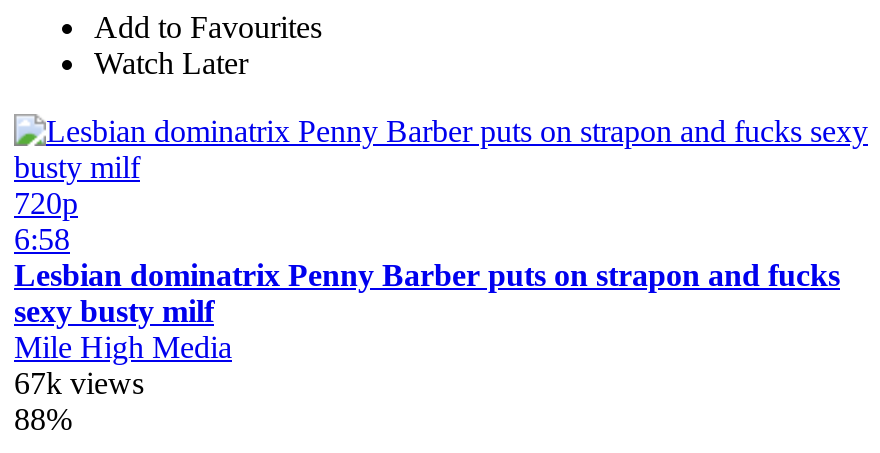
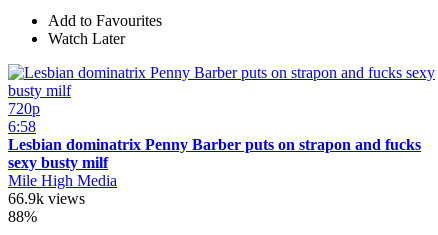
- 67k views
+ 66.9k views
